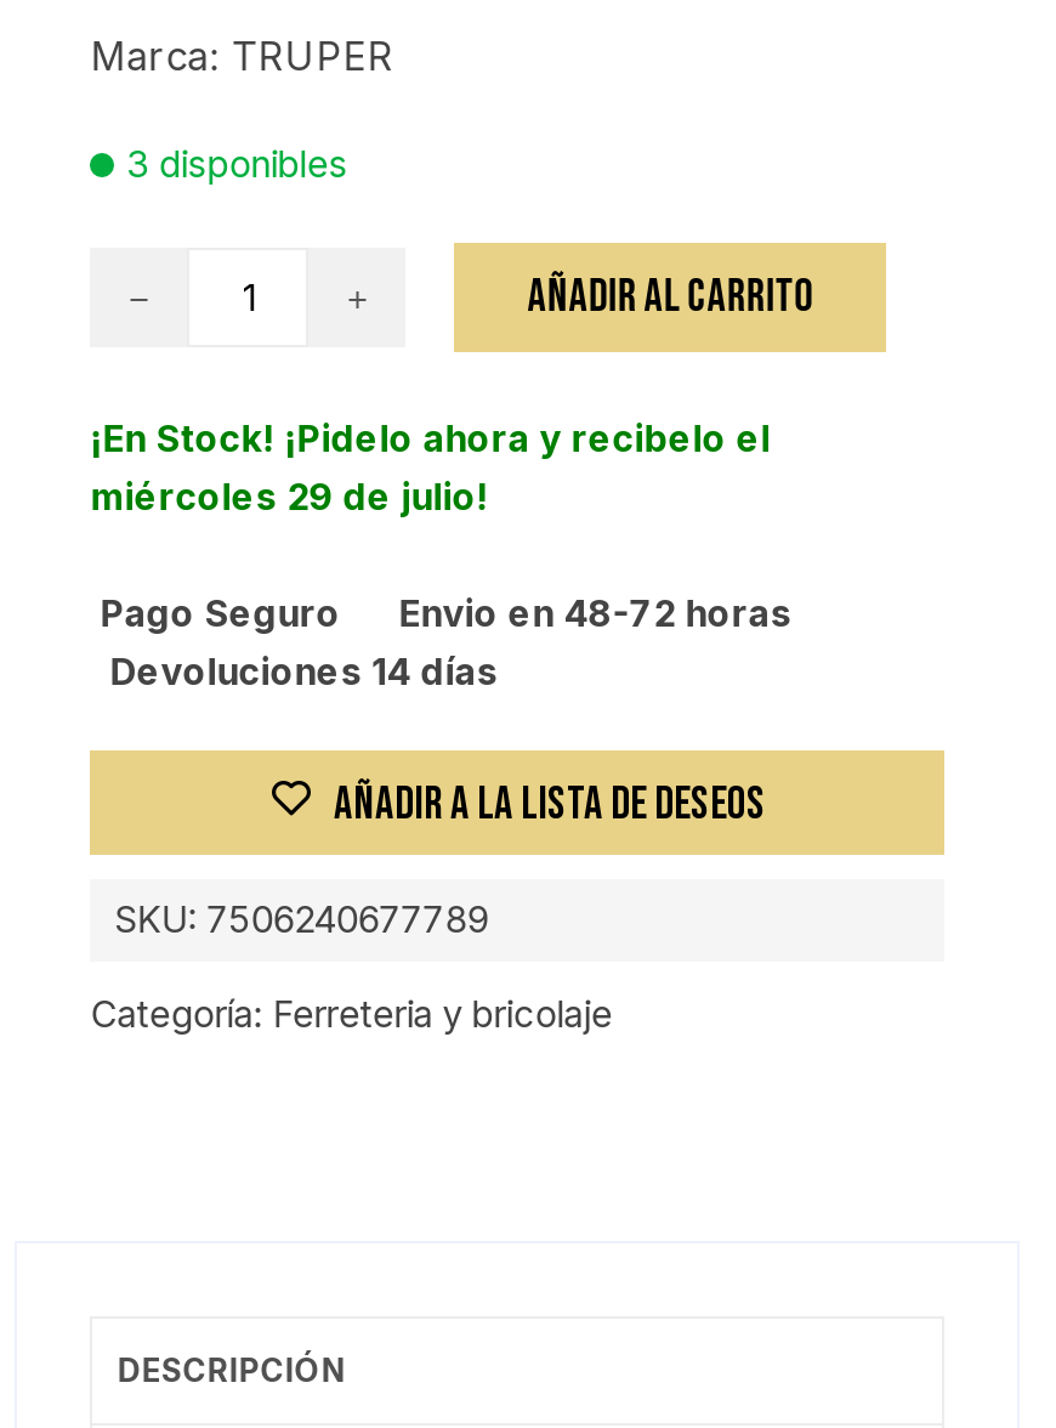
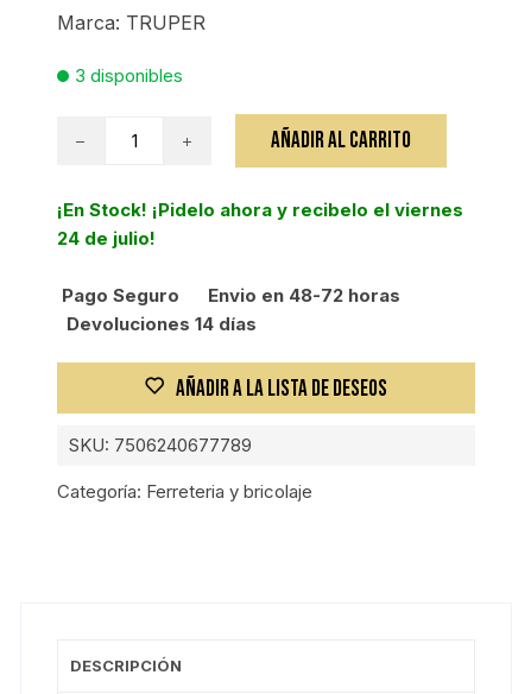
- ¡En Stock! ¡Pidelo ahora y recibelo el
- miércoles 29 de julio!
+ ¡En Stock! ¡Pidelo ahora y recibelo el viernes
+ 24 de julio!
